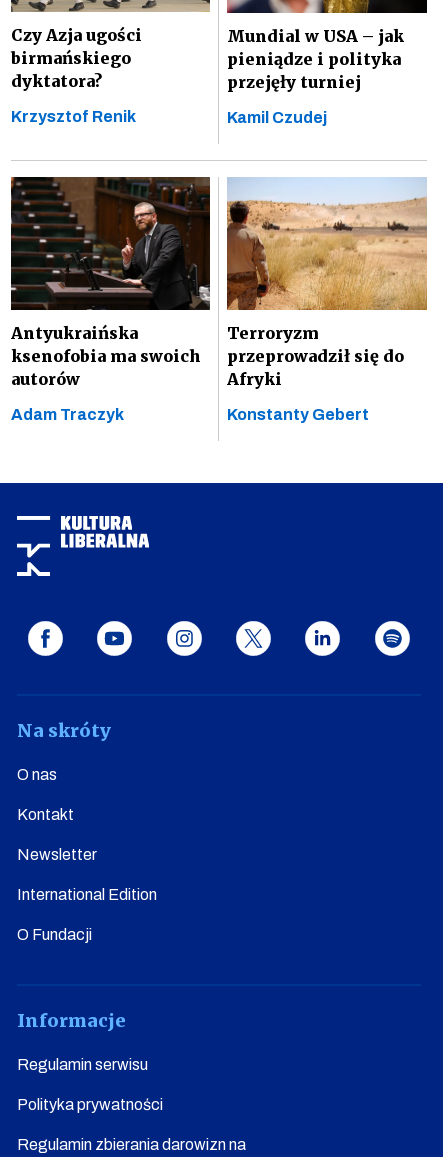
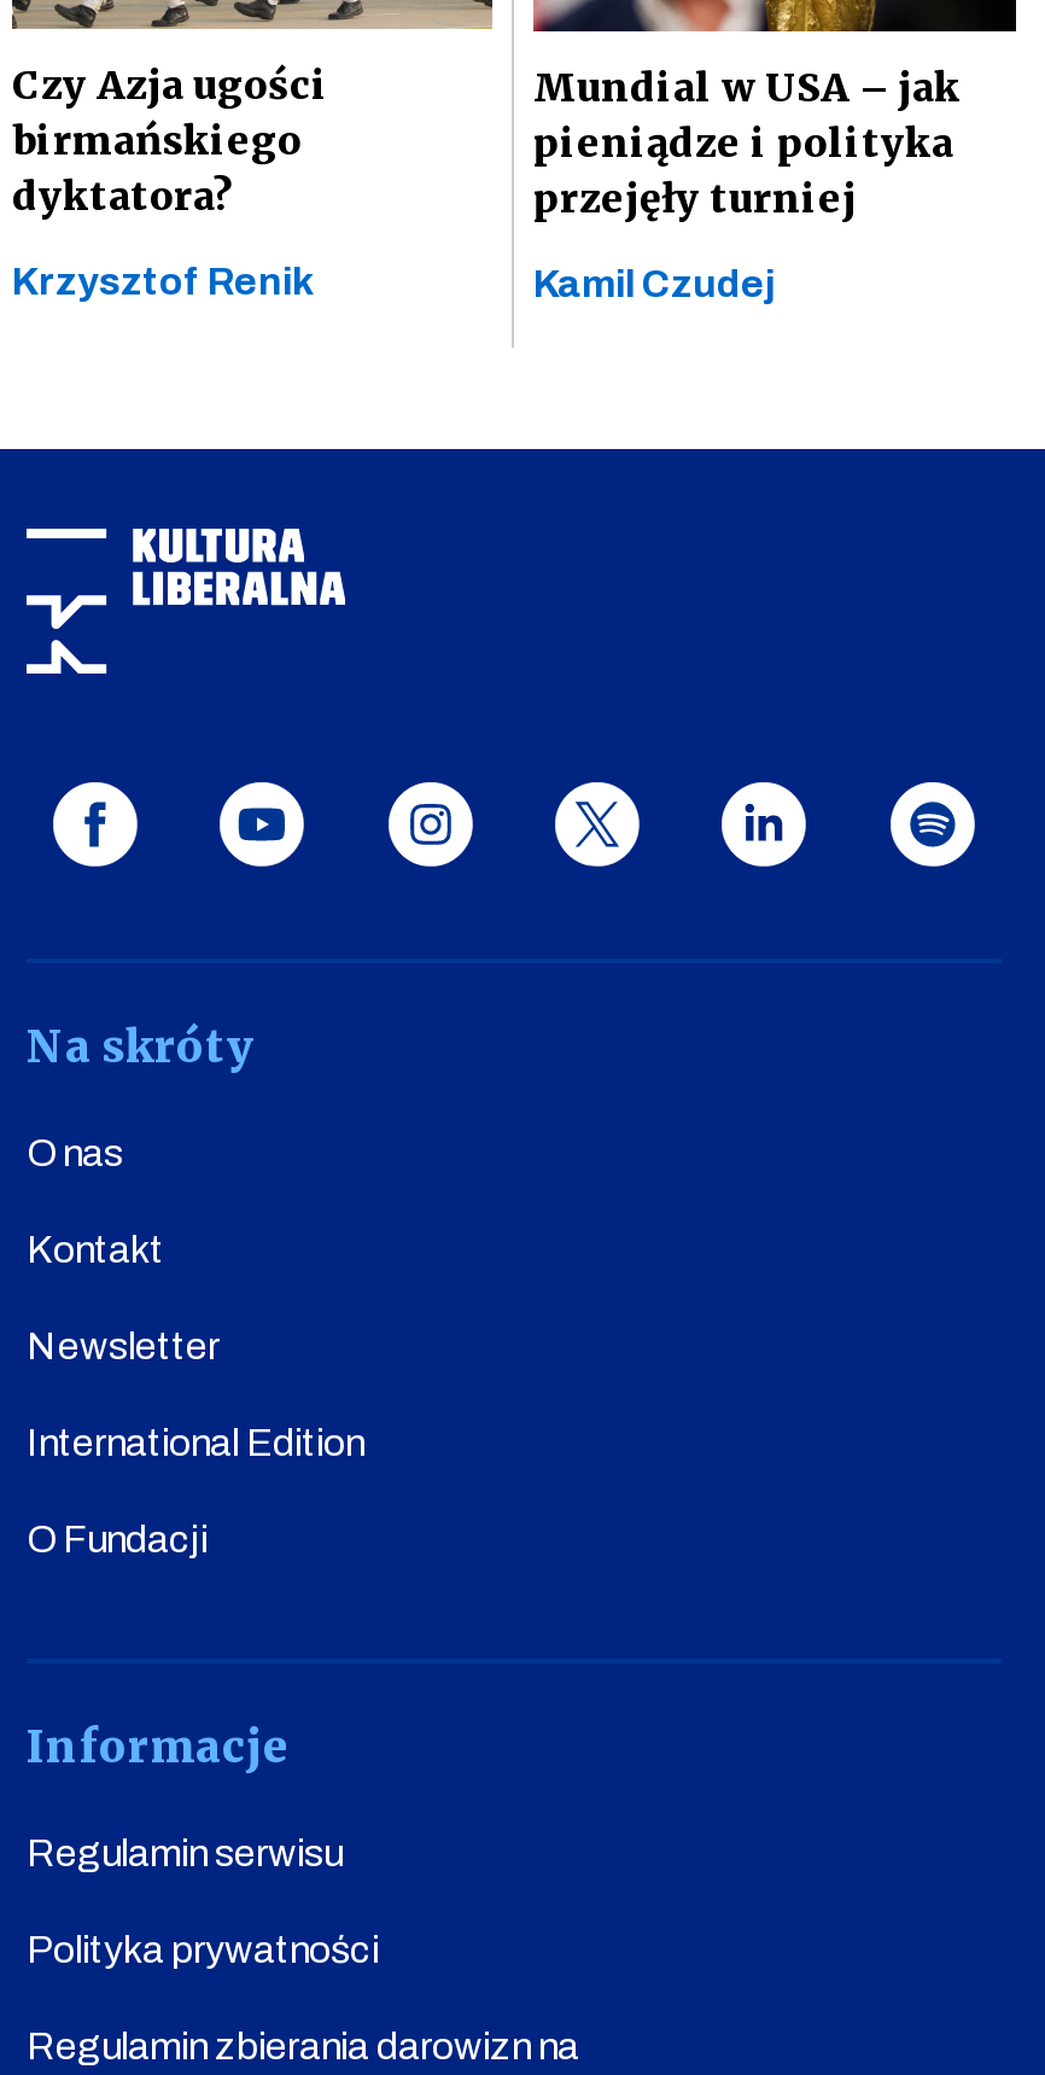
- [image]
- Antyukraińska
- ksenofobia ma swoich
- autorów
- Adam Traczyk

- [image]
- Terroryzm
- przeprowadził się do
- Afryki
- Konstanty Gebert
